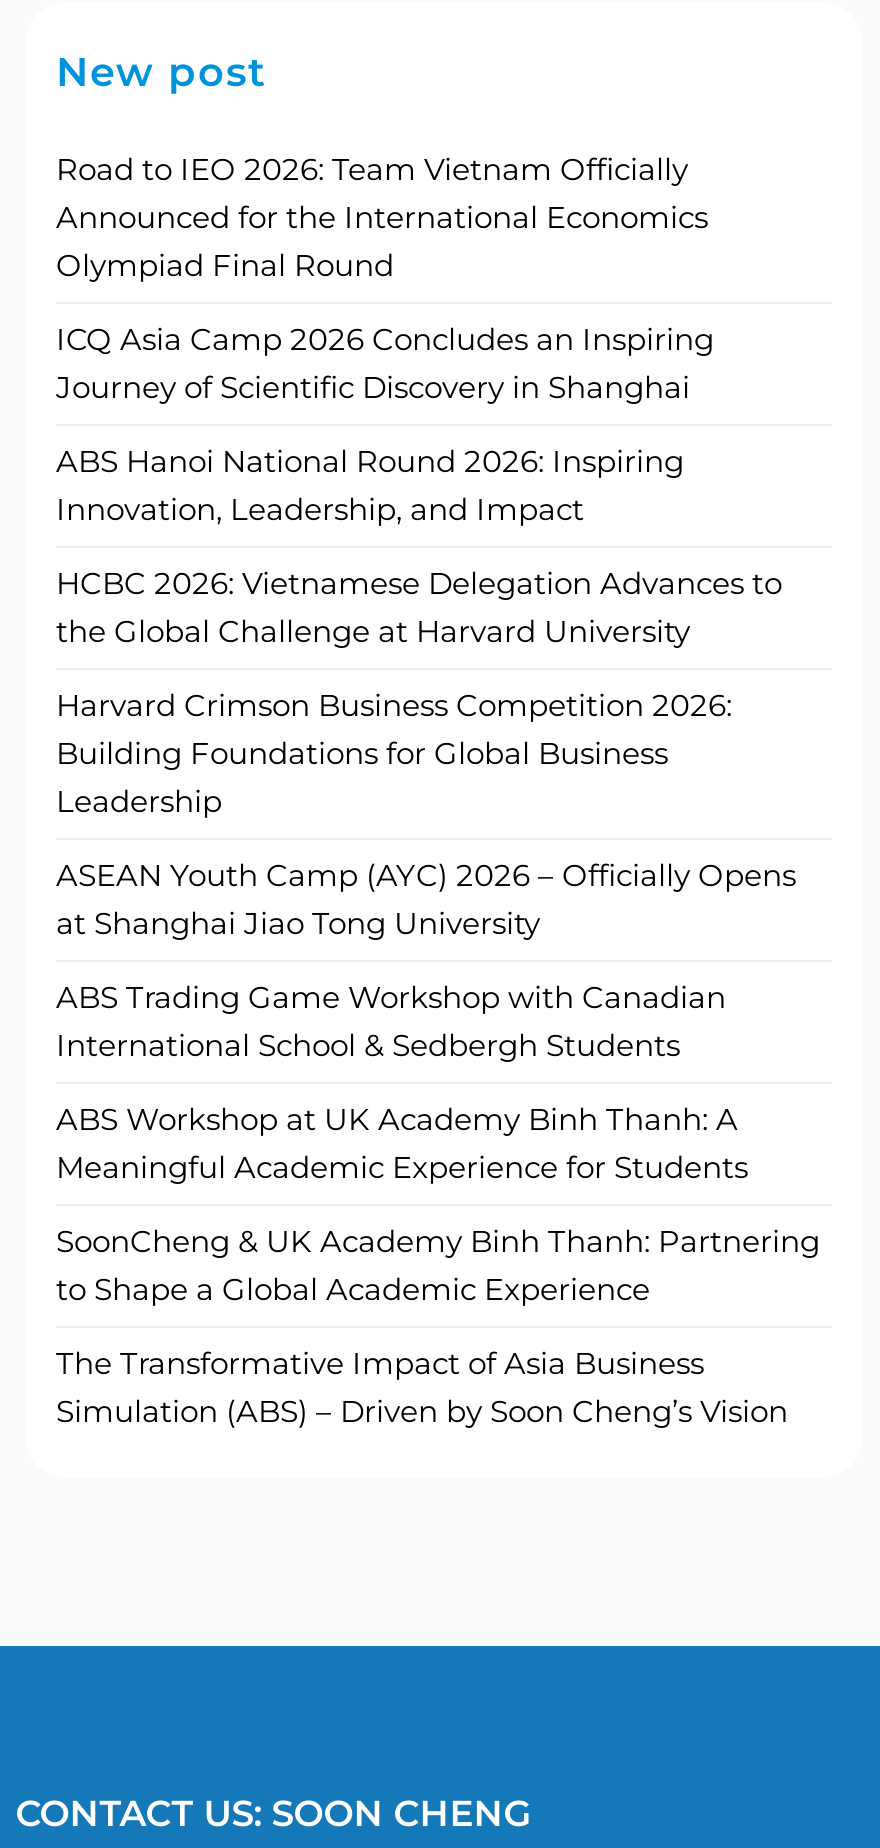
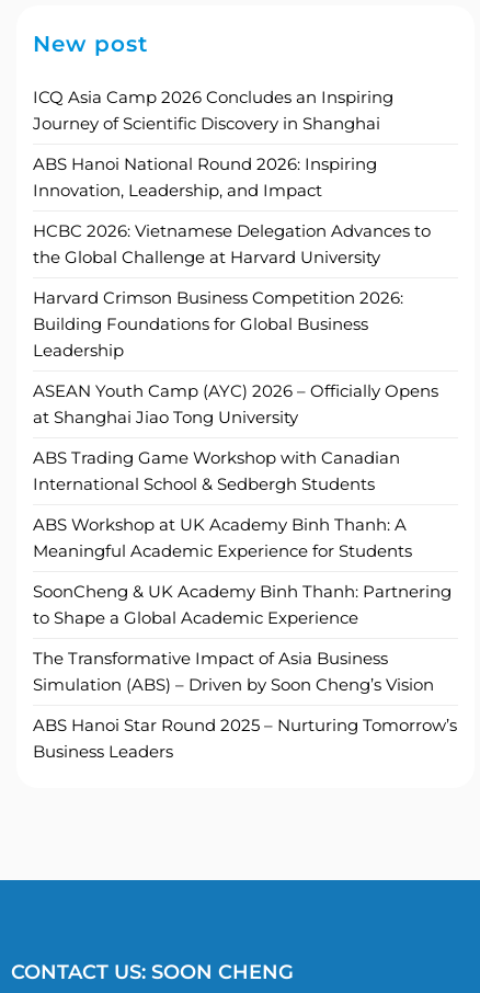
- Road to IEO 2026: Team Vietnam Officially
- Announced for the International Economics
- Olympiad Final Round

moved up: ICQ Asia Camp 2026 Concludes an Inspiring | Journey of Scientific Discovery in Shanghai | ABS Hanoi National Round 2026: Inspiring | ... | The Transformative Impact of Asia Business | Simulation (ABS) – Driven by Soon Cheng’s Vision

+ ABS Hanoi Star Round 2025 – Nurturing Tomorrow’s
+ Business Leaders
